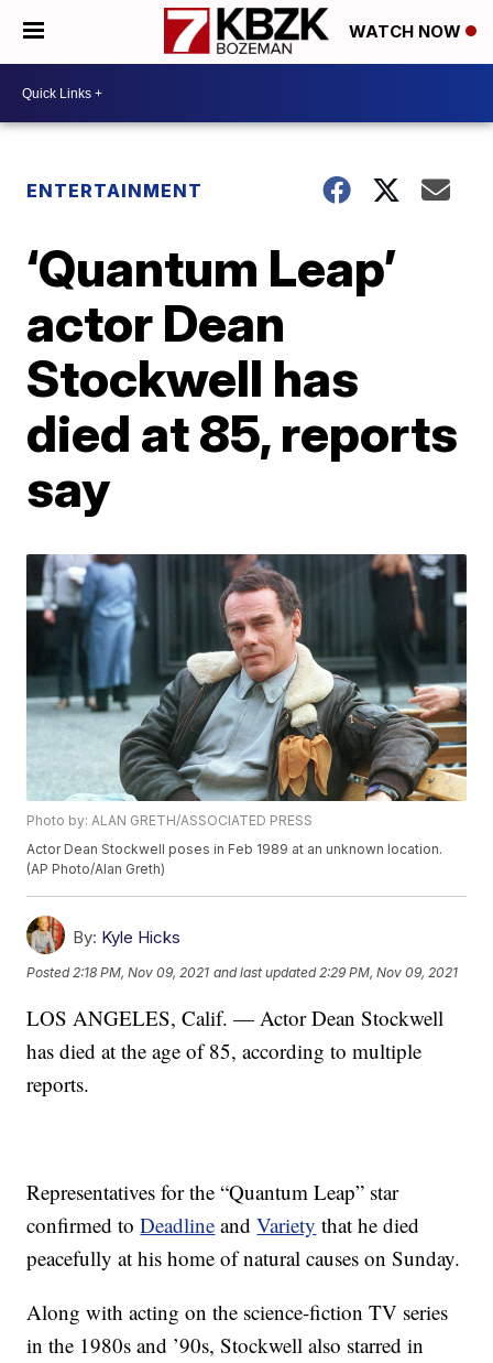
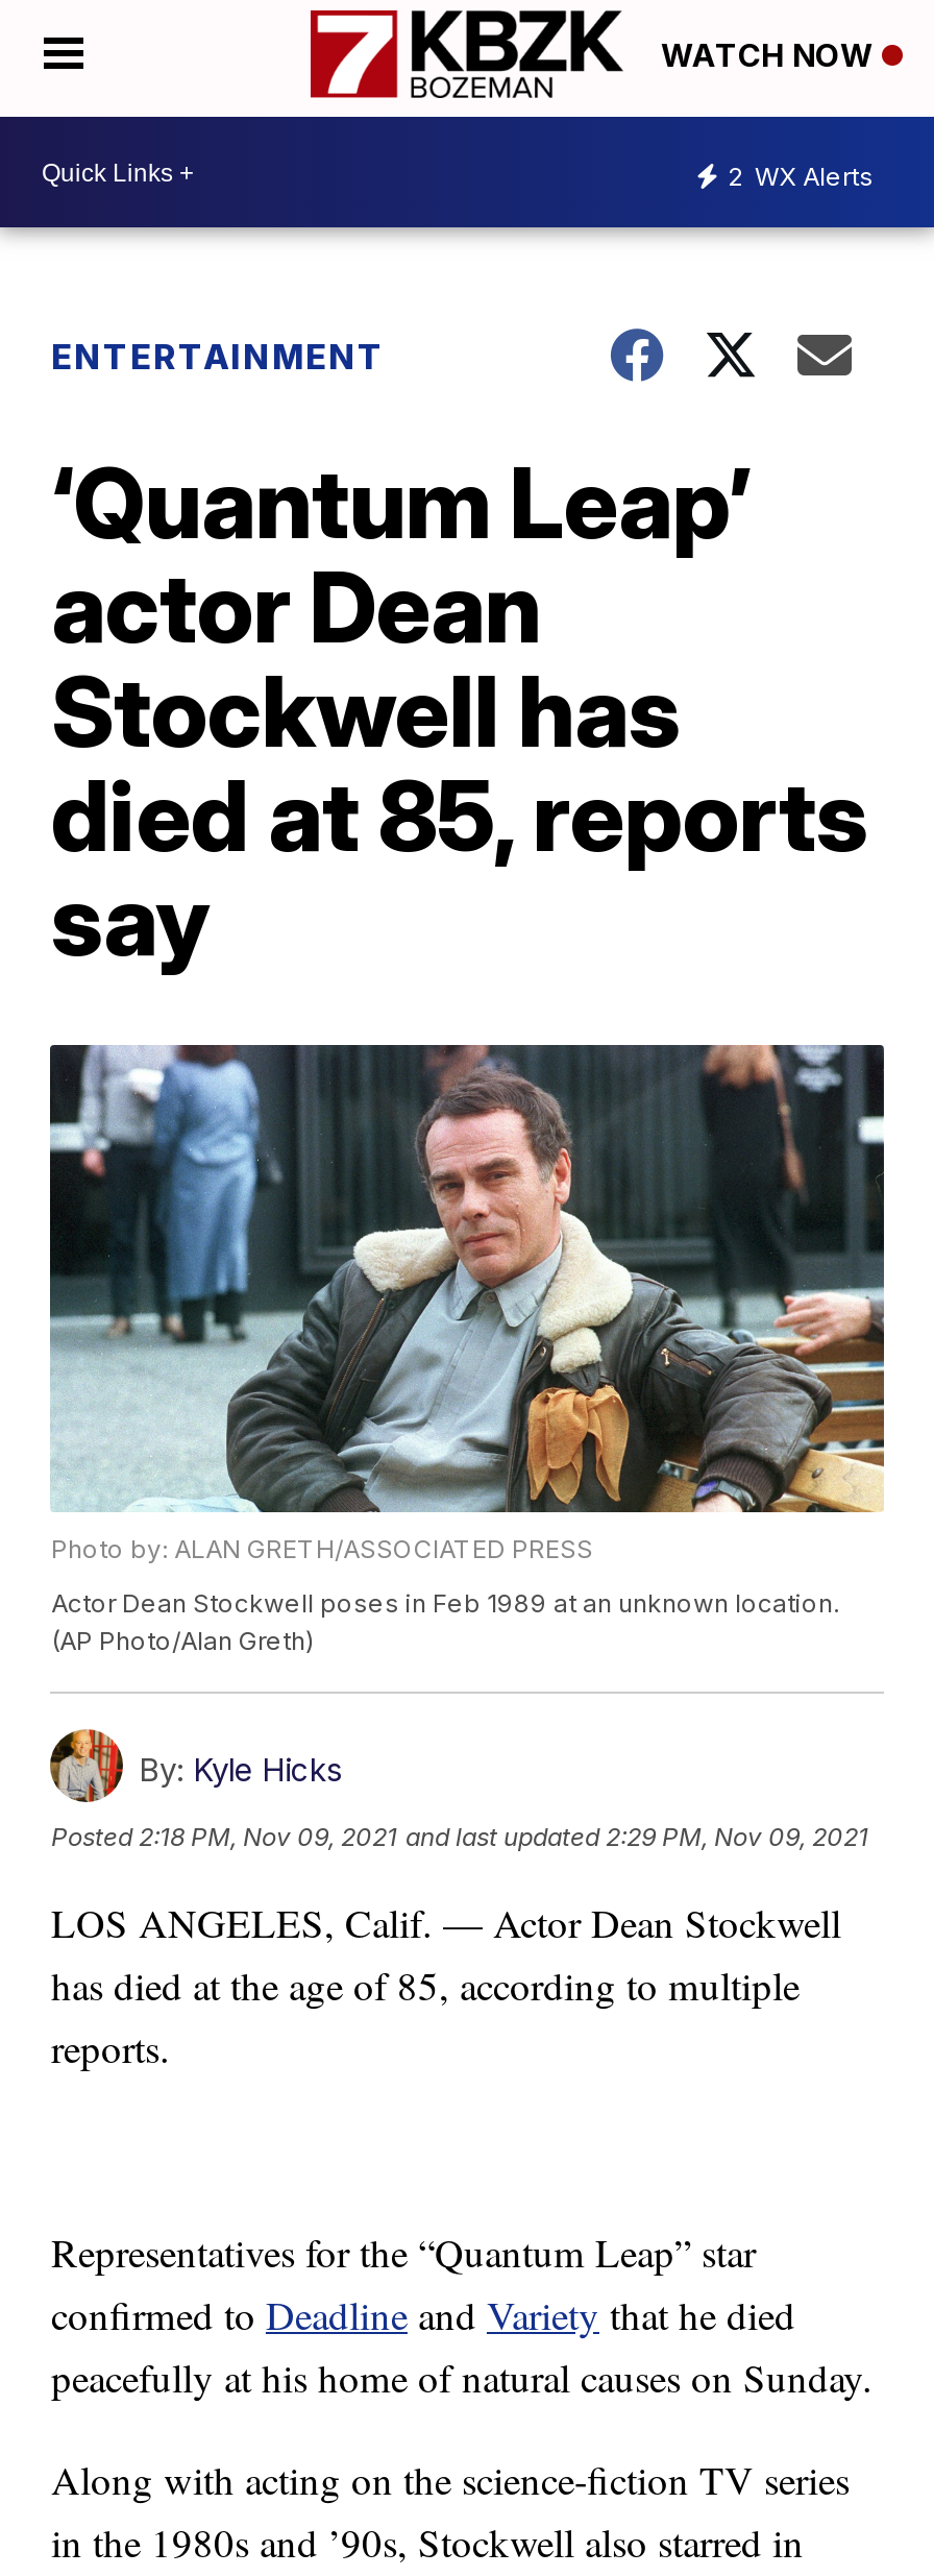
+ 2 WX Alerts
